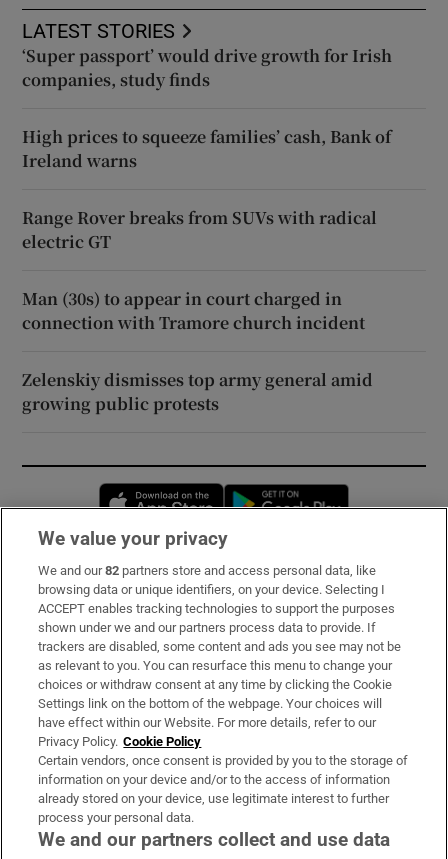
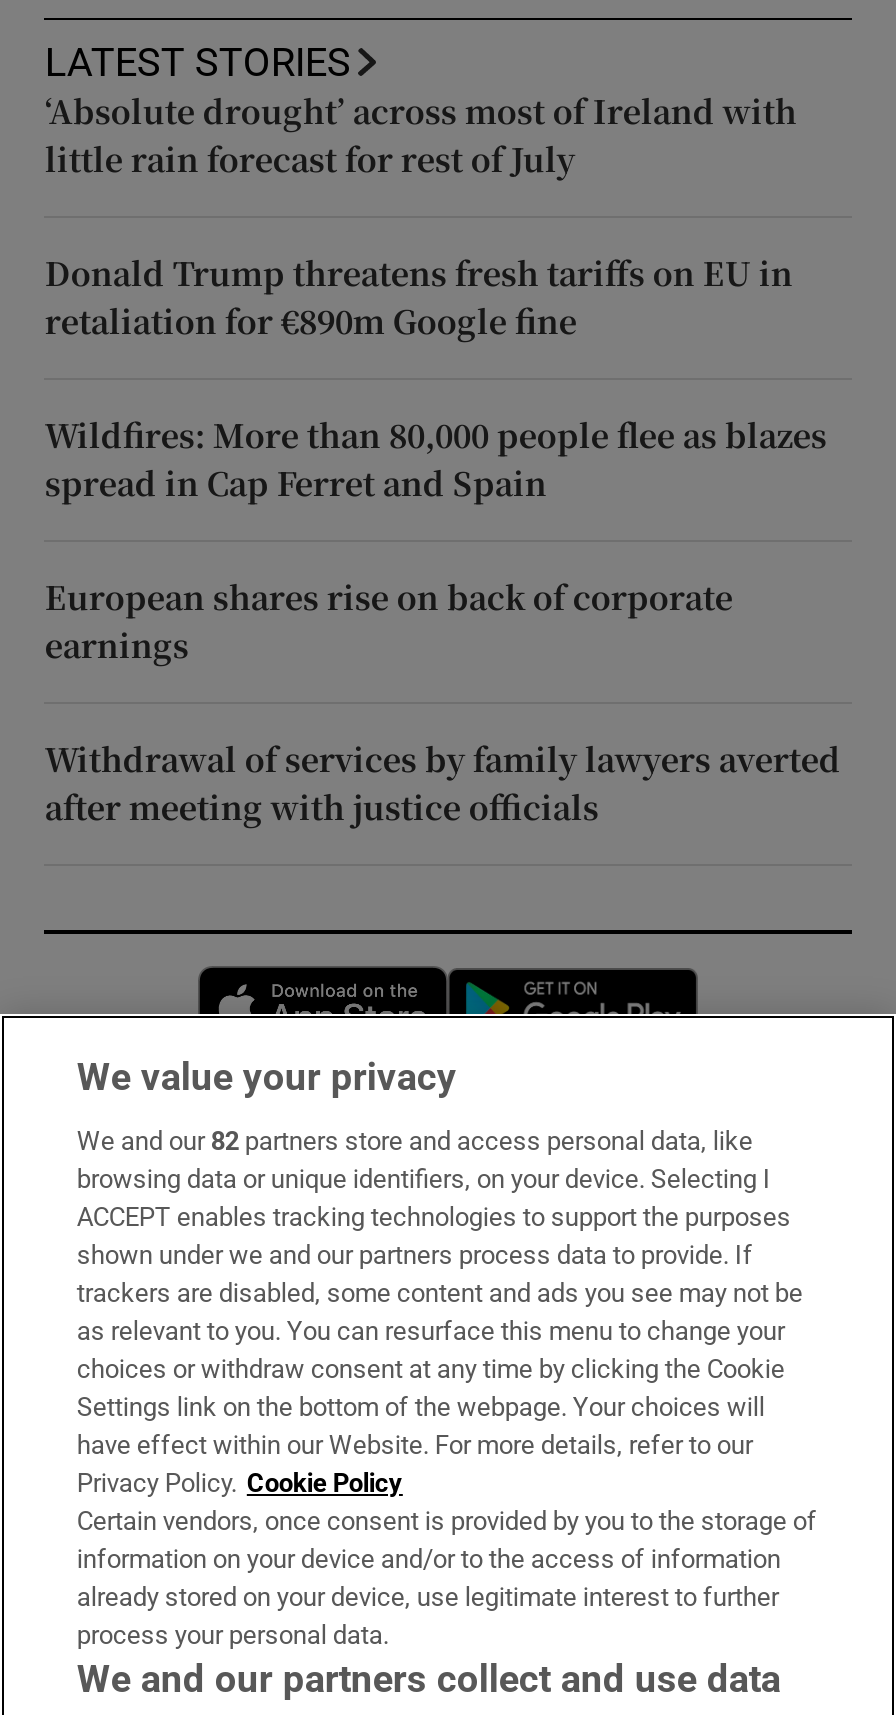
- ‘Super passport’ would drive growth for Irish
- companies, study finds
+ ‘Absolute drought’ across most of Ireland with
+ little rain forecast for rest of July

- High prices to squeeze families’ cash, Bank of
- Ireland warns
+ Donald Trump threatens fresh tariffs on EU in
+ retaliation for €890m Google fine

- Range Rover breaks from SUVs with radical
- electric GT
+ Wildfires: More than 80,000 people flee as blazes
+ spread in Cap Ferret and Spain

- Man (30s) to appear in court charged in
- connection with Tramore church incident
+ European shares rise on back of corporate
+ earnings

- Zelenskiy dismisses top army general amid
- growing public protests
+ Withdrawal of services by family lawyers averted
+ after meeting with justice officials
